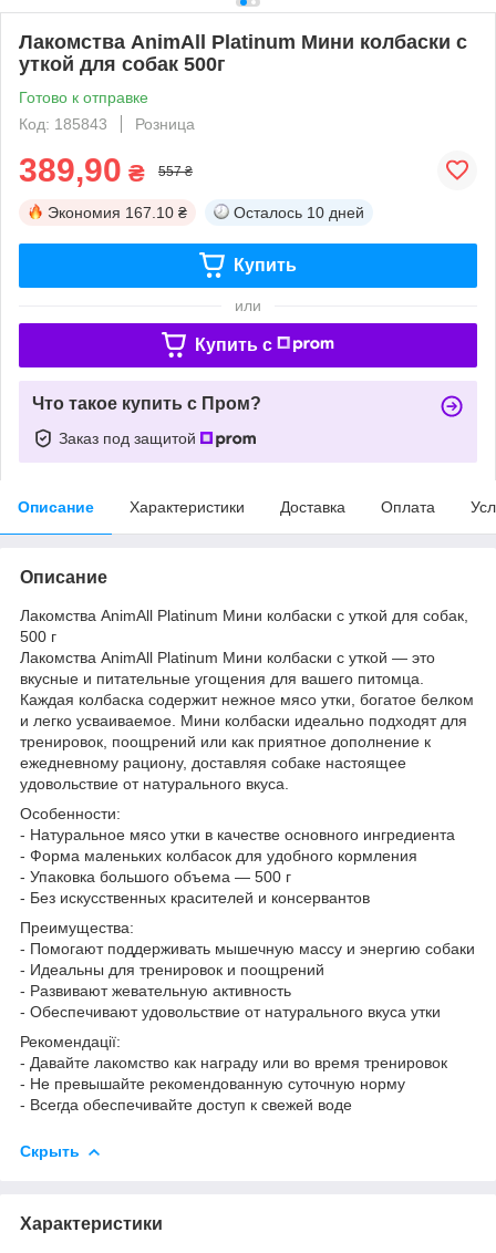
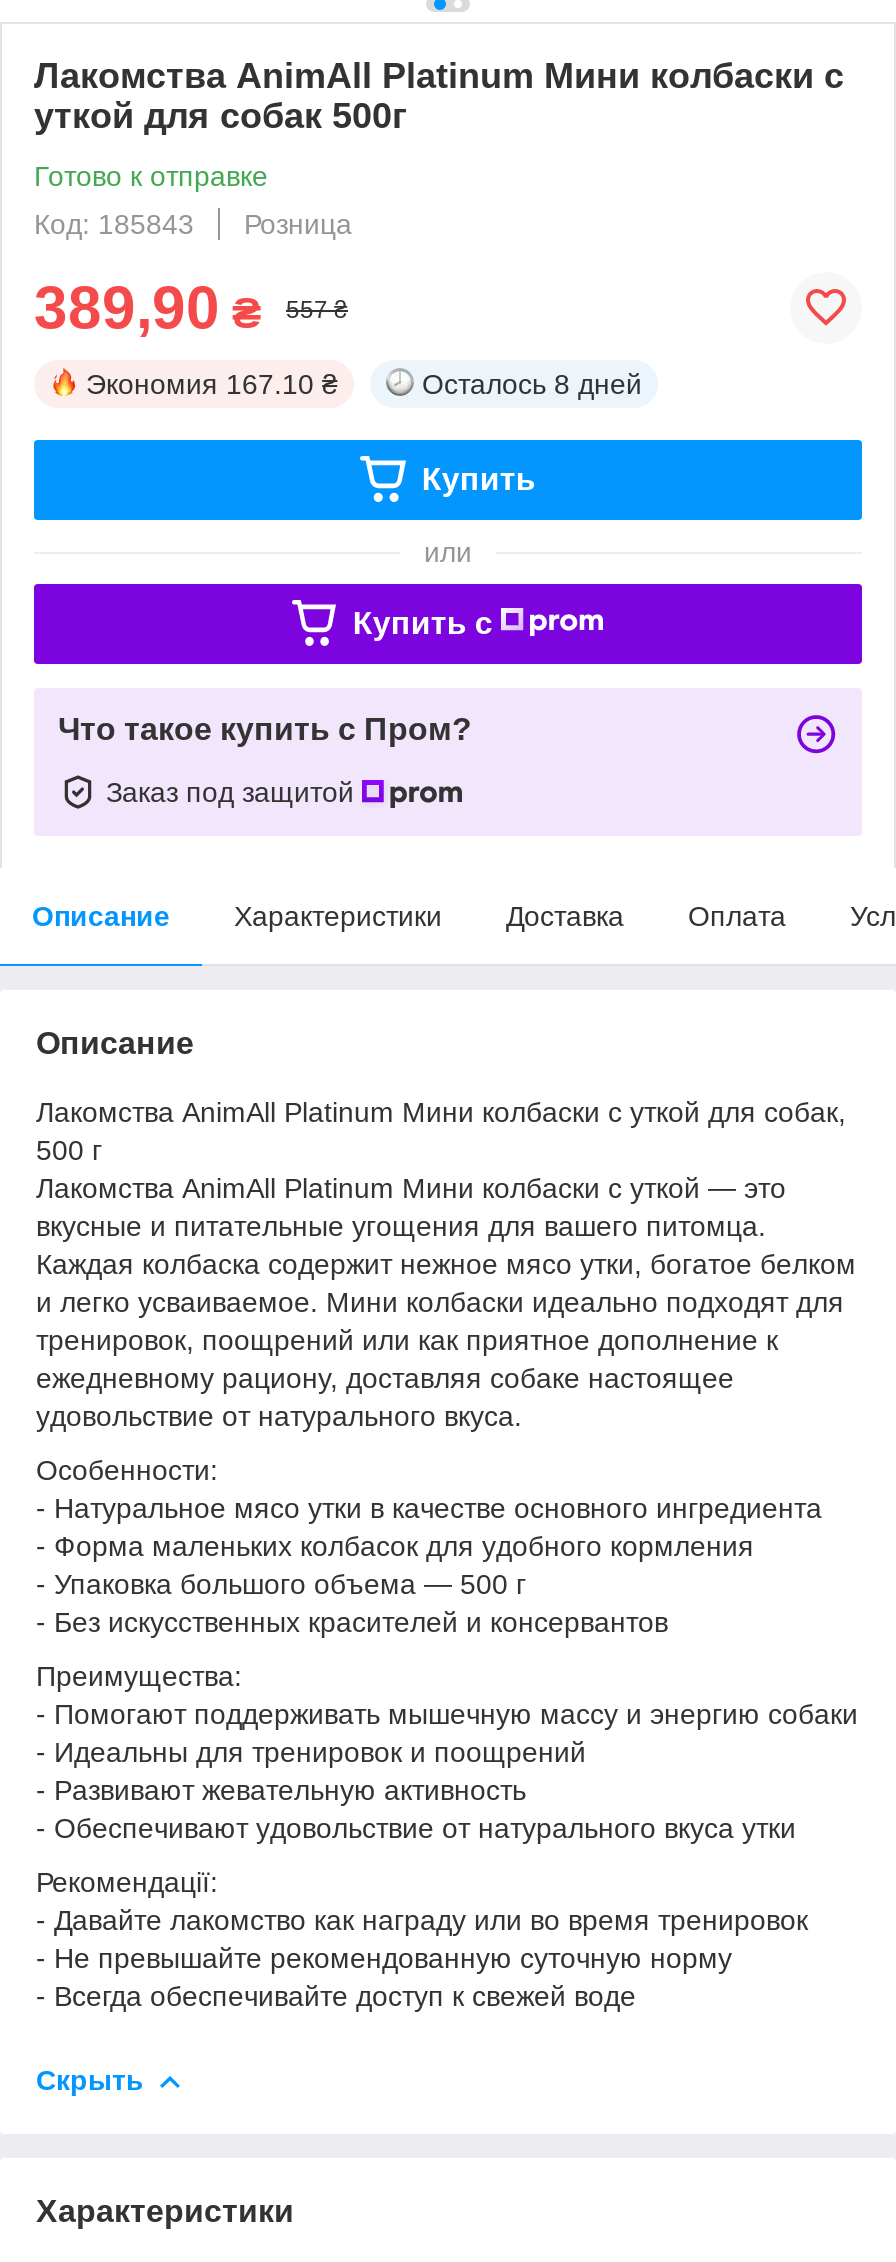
- Осталось 10 дней
+ Осталось 8 дней
